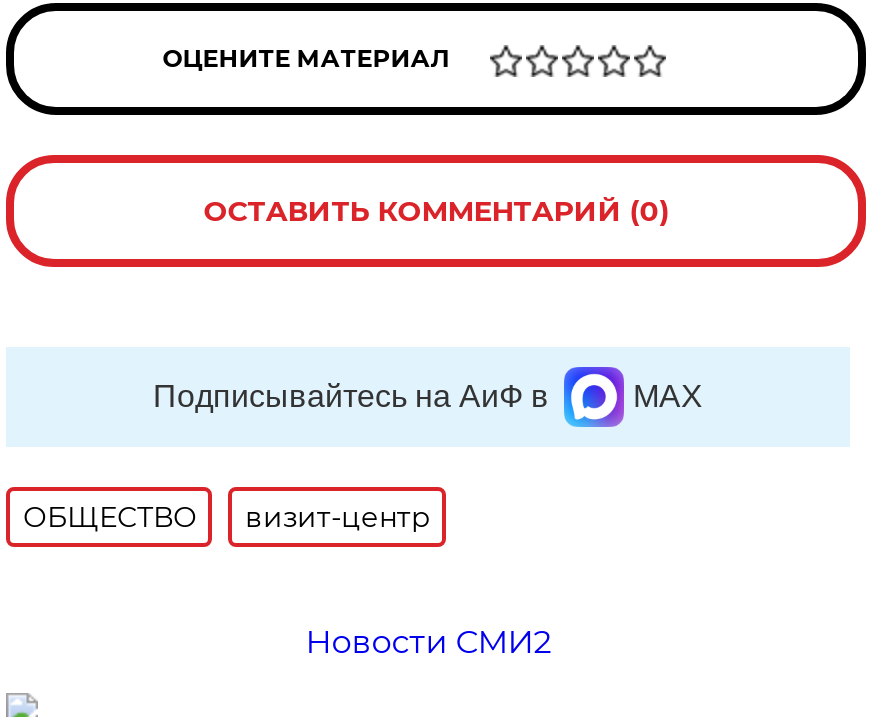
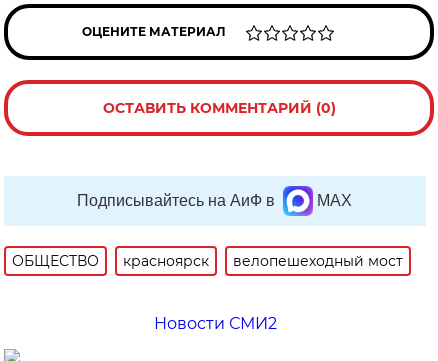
- визит-центр
+ красноярск
+ велопешеходный мост
